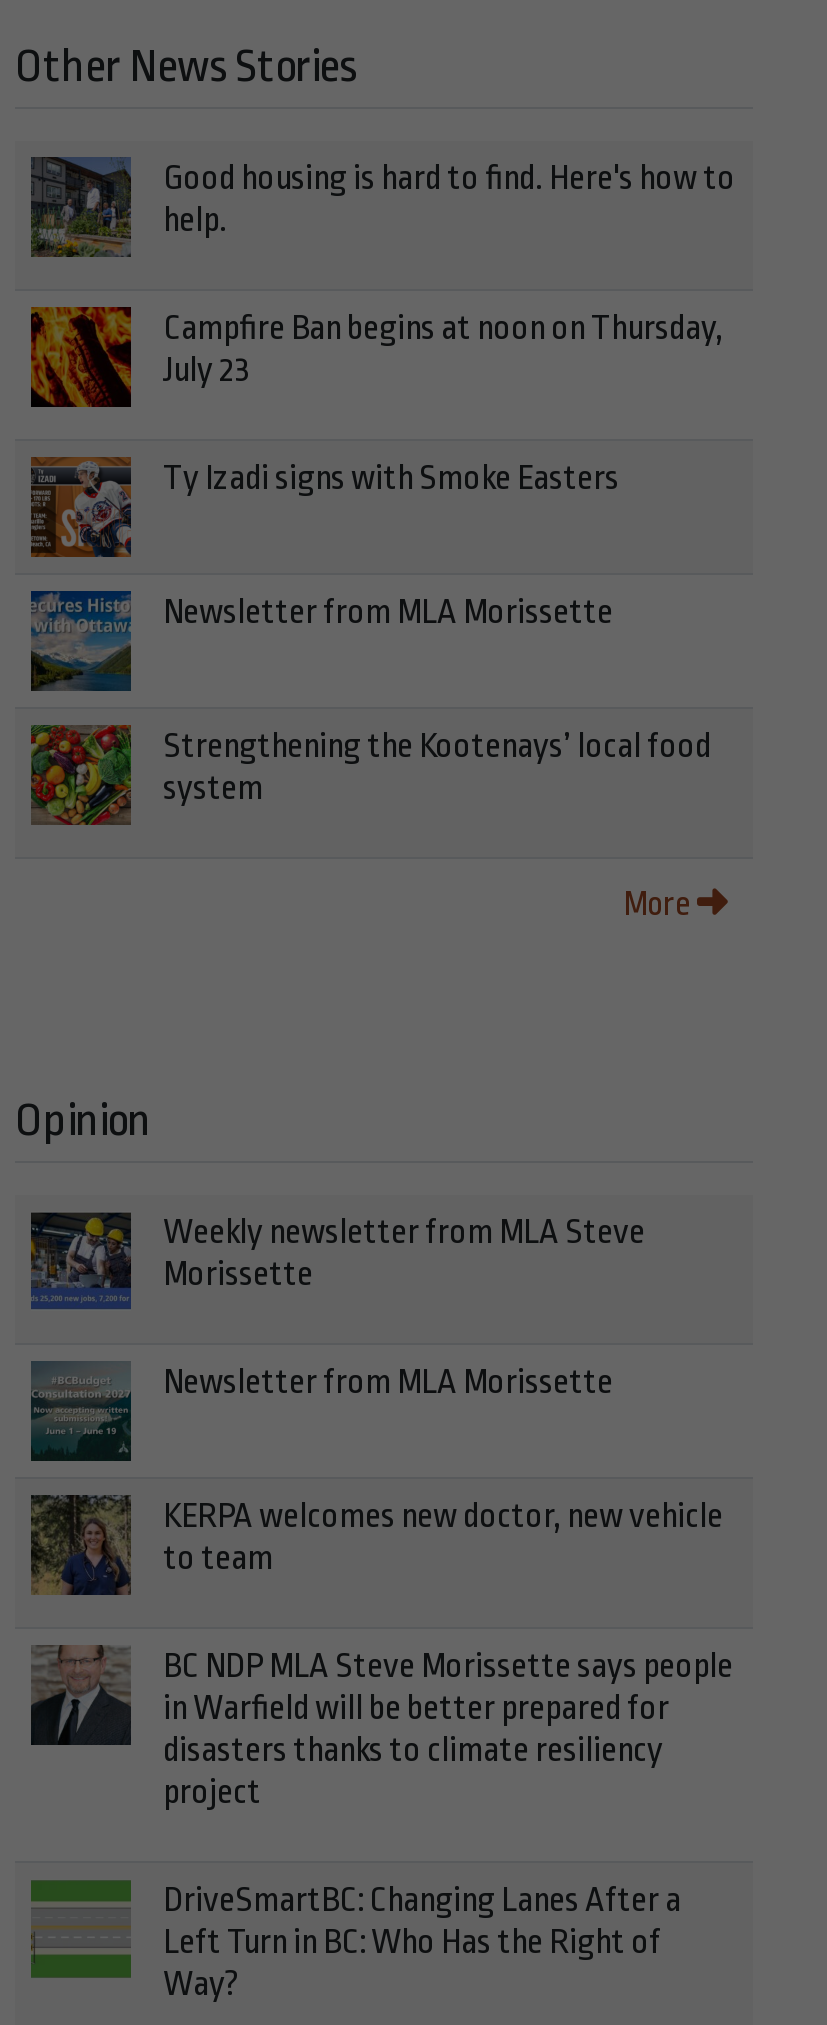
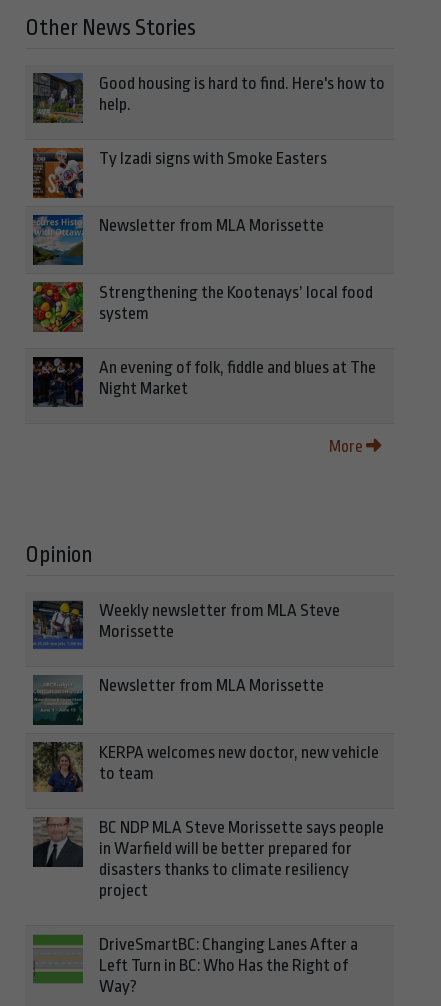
- [image]
- Campfire Ban begins at noon on Thursday,
- July 23

moved up: [image] | Ty Izadi signs with Smoke Easters | Newsletter from MLA Morissette | Strengthening the Kootenays’ local food | system

+ [image]
+ An evening of folk, fiddle and blues at The
+ Night Market
